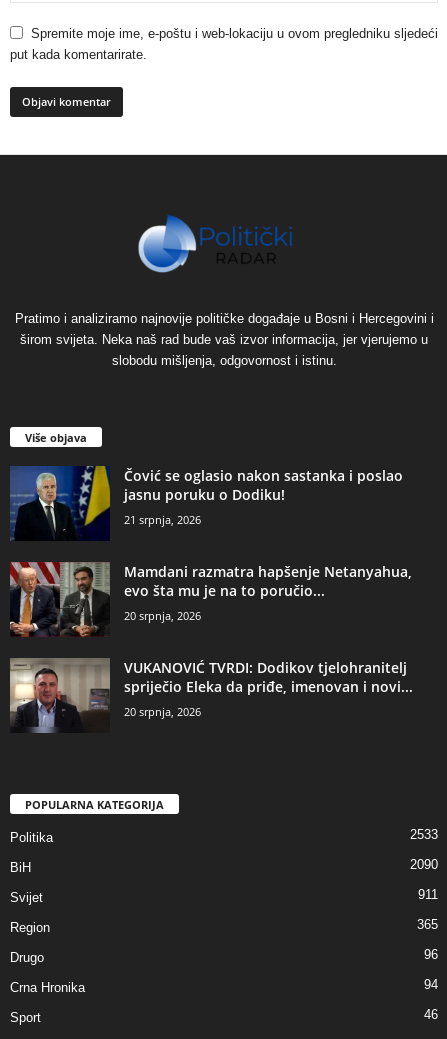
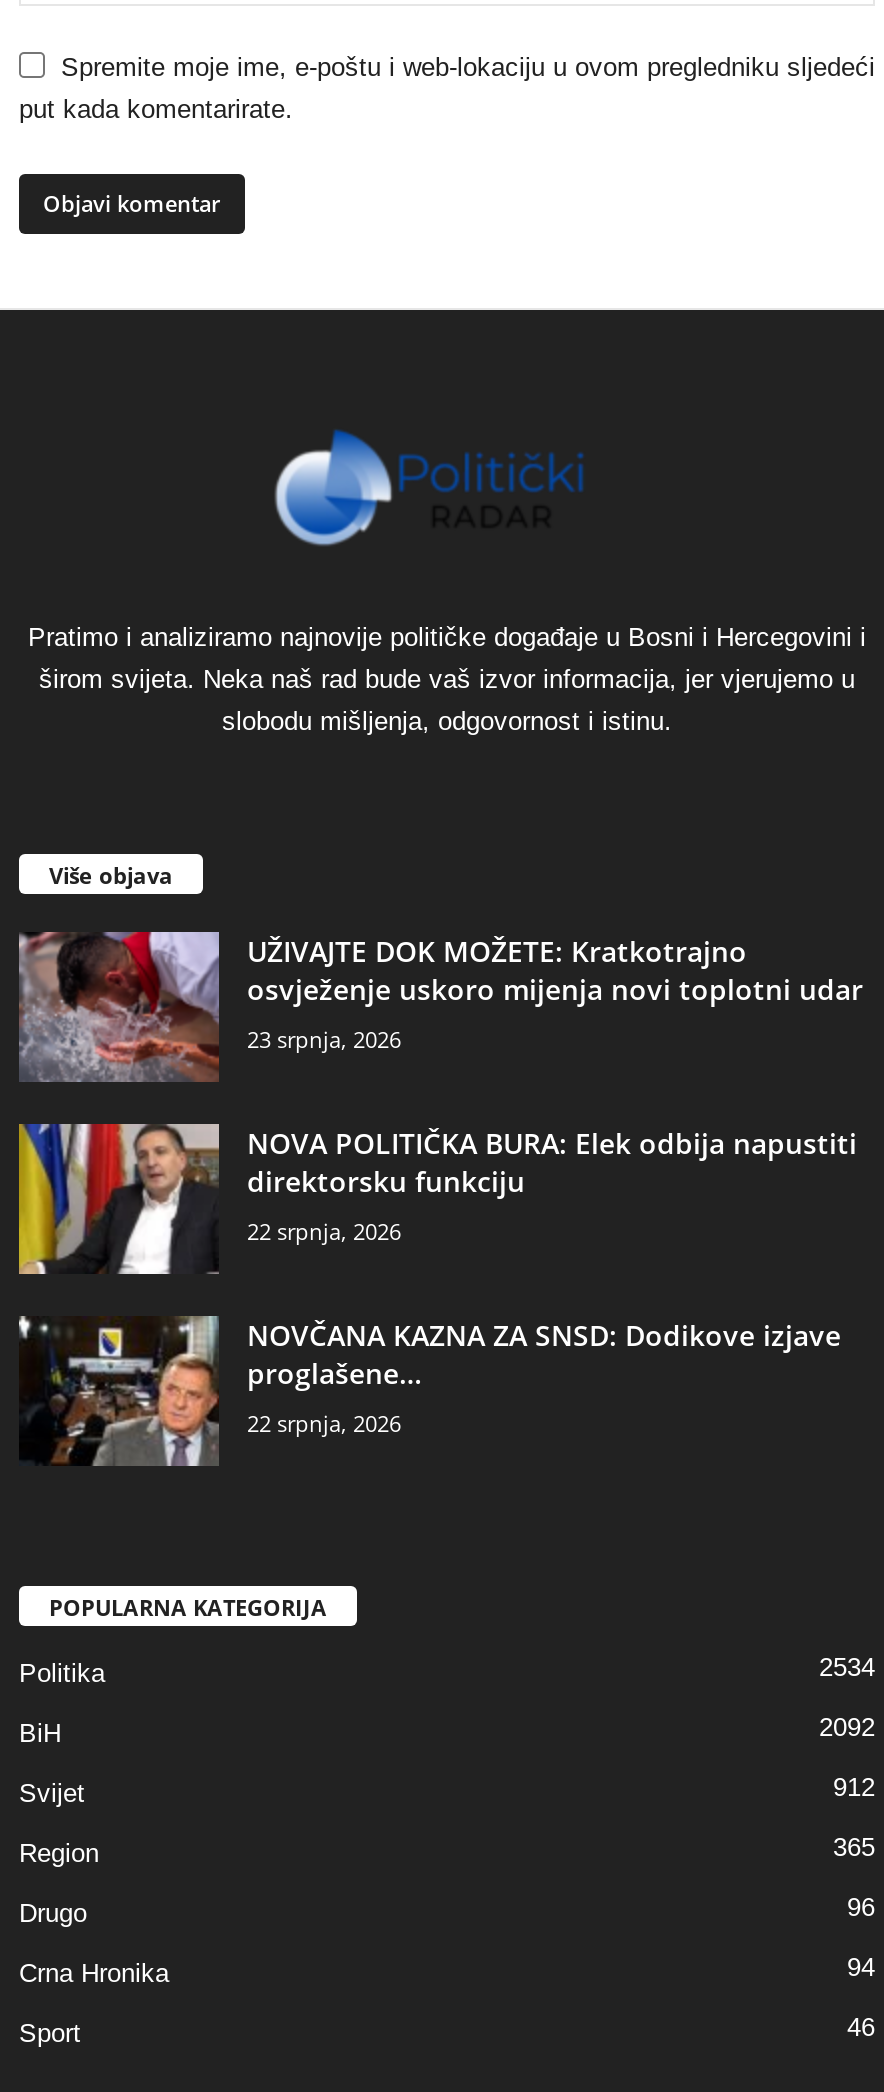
- [image]
- Čović se oglasio nakon sastanka i poslao
- jasnu poruku o Dodiku!
- 21 srpnja, 2026
+ [image]
+ UŽIVAJTE DOK MOŽETE: Kratkotrajno
+ osvježenje uskoro mijenja novi toplotni udar
+ 23 srpnja, 2026

- [image]
- Mamdani razmatra hapšenje Netanyahua,
- evo šta mu je na to poručio...
- 20 srpnja, 2026
+ [image]
+ NOVA POLITIČKA BURA: Elek odbija napustiti
+ direktorsku funkciju
+ 22 srpnja, 2026

- [image]
- VUKANOVIĆ TVRDI: Dodikov tjelohranitelj
- spriječio Eleka da priđe, imenovan i novi...
- 20 srpnja, 2026
+ [image]
+ NOVČANA KAZNA ZA SNSD: Dodikove izjave
+ proglašene…
+ 22 srpnja, 2026

- 2533
+ 2534

- 2090
+ 2092

- 911
+ 912
